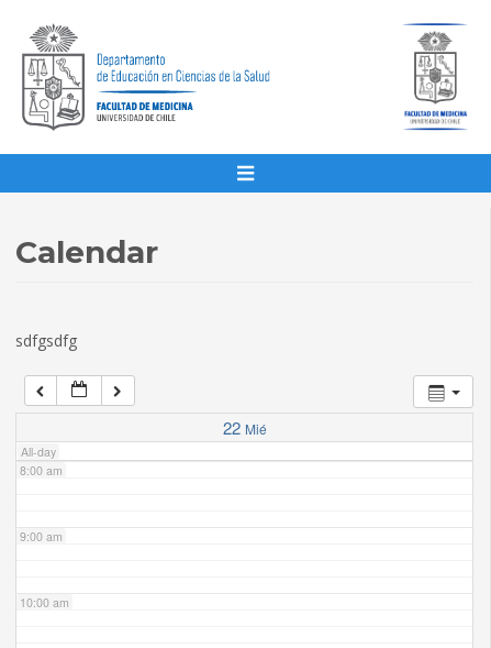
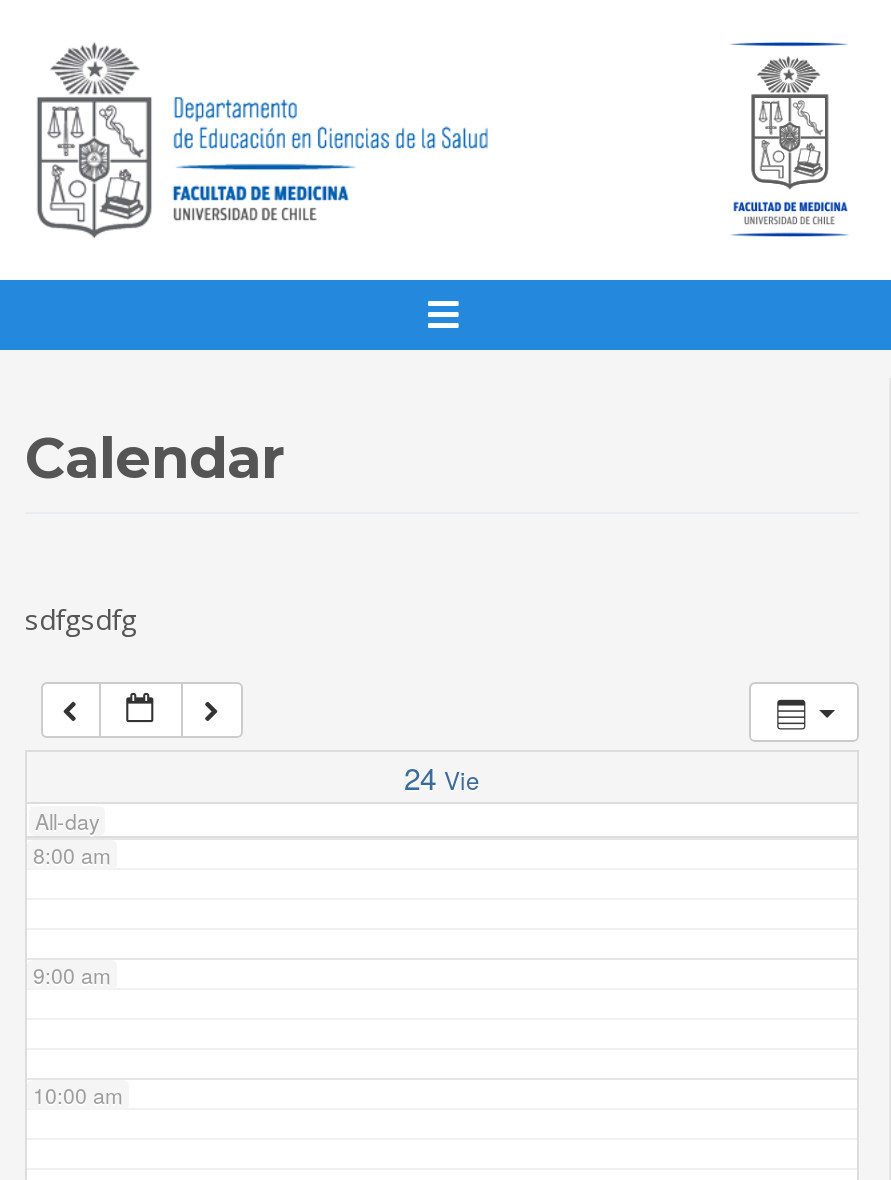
- 22 Mié
+ 24 Vie
